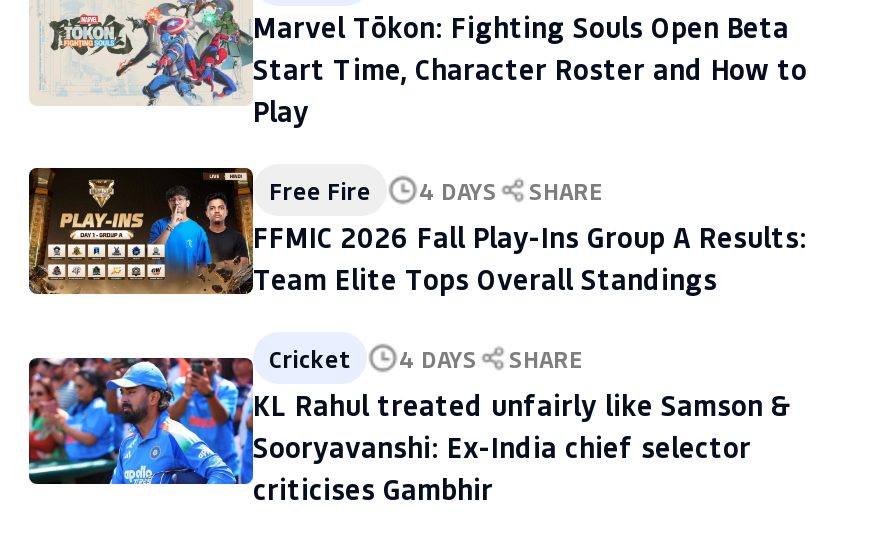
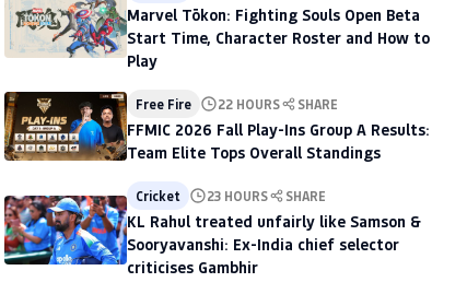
- Free Fire 4 DAYS SHARE
+ Free Fire 22 HOURS SHARE

- Cricket 4 DAYS SHARE
+ Cricket 23 HOURS SHARE
